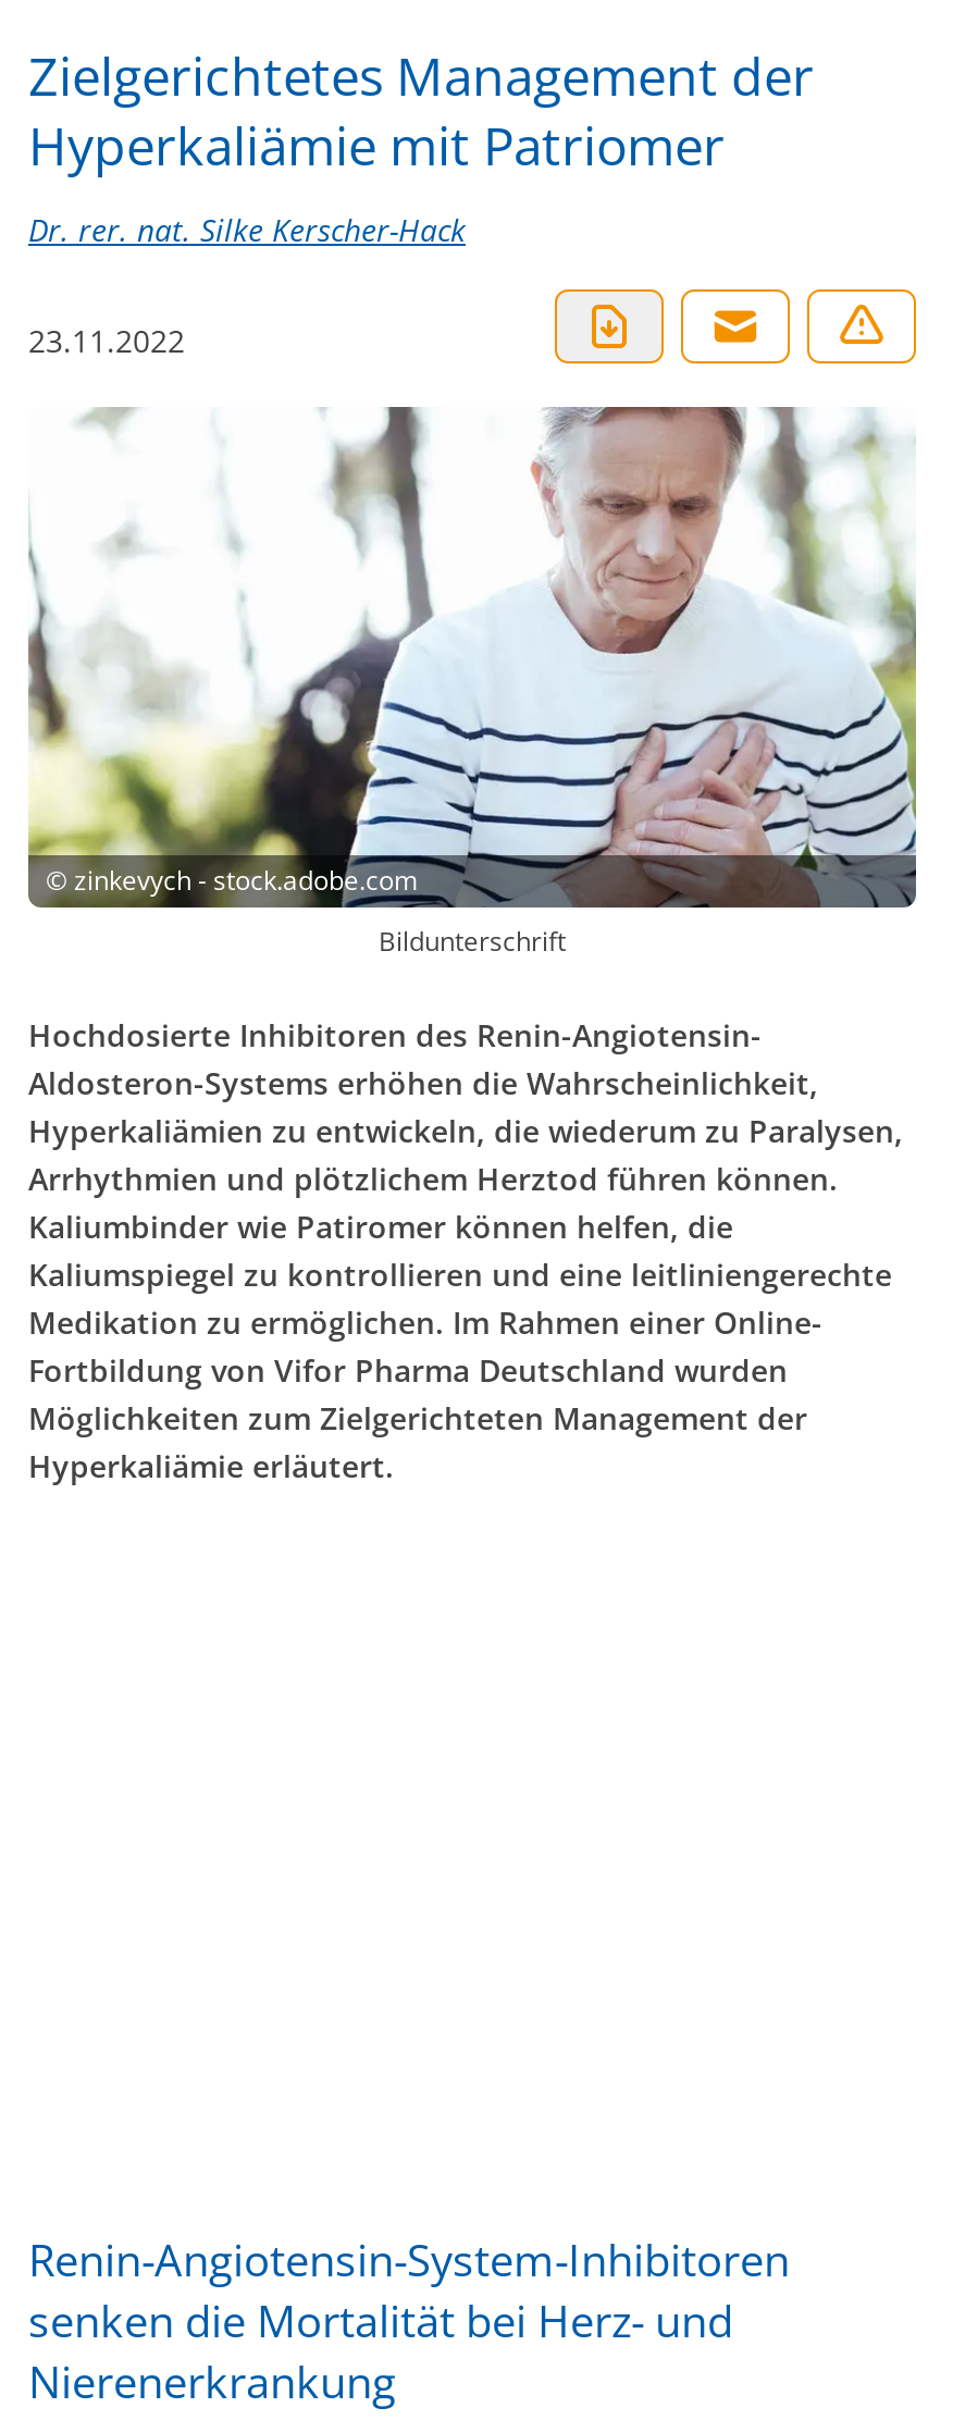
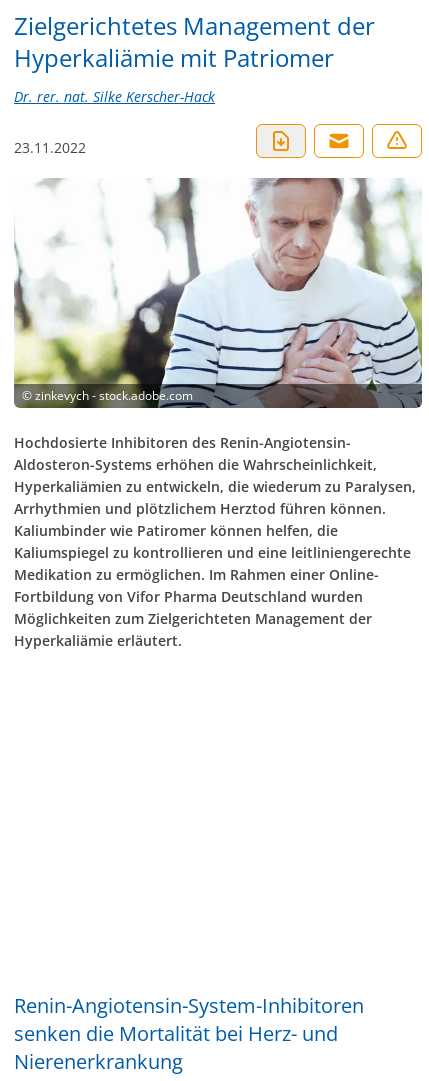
- Bildunterschrift
